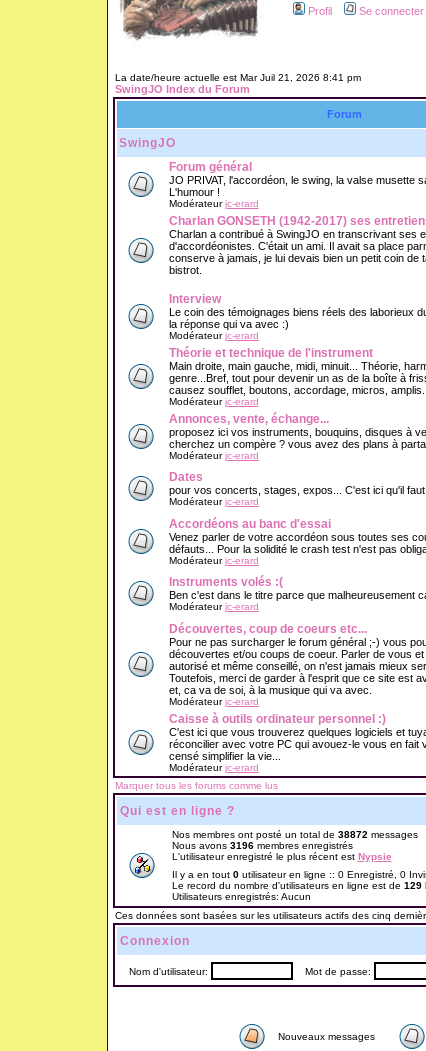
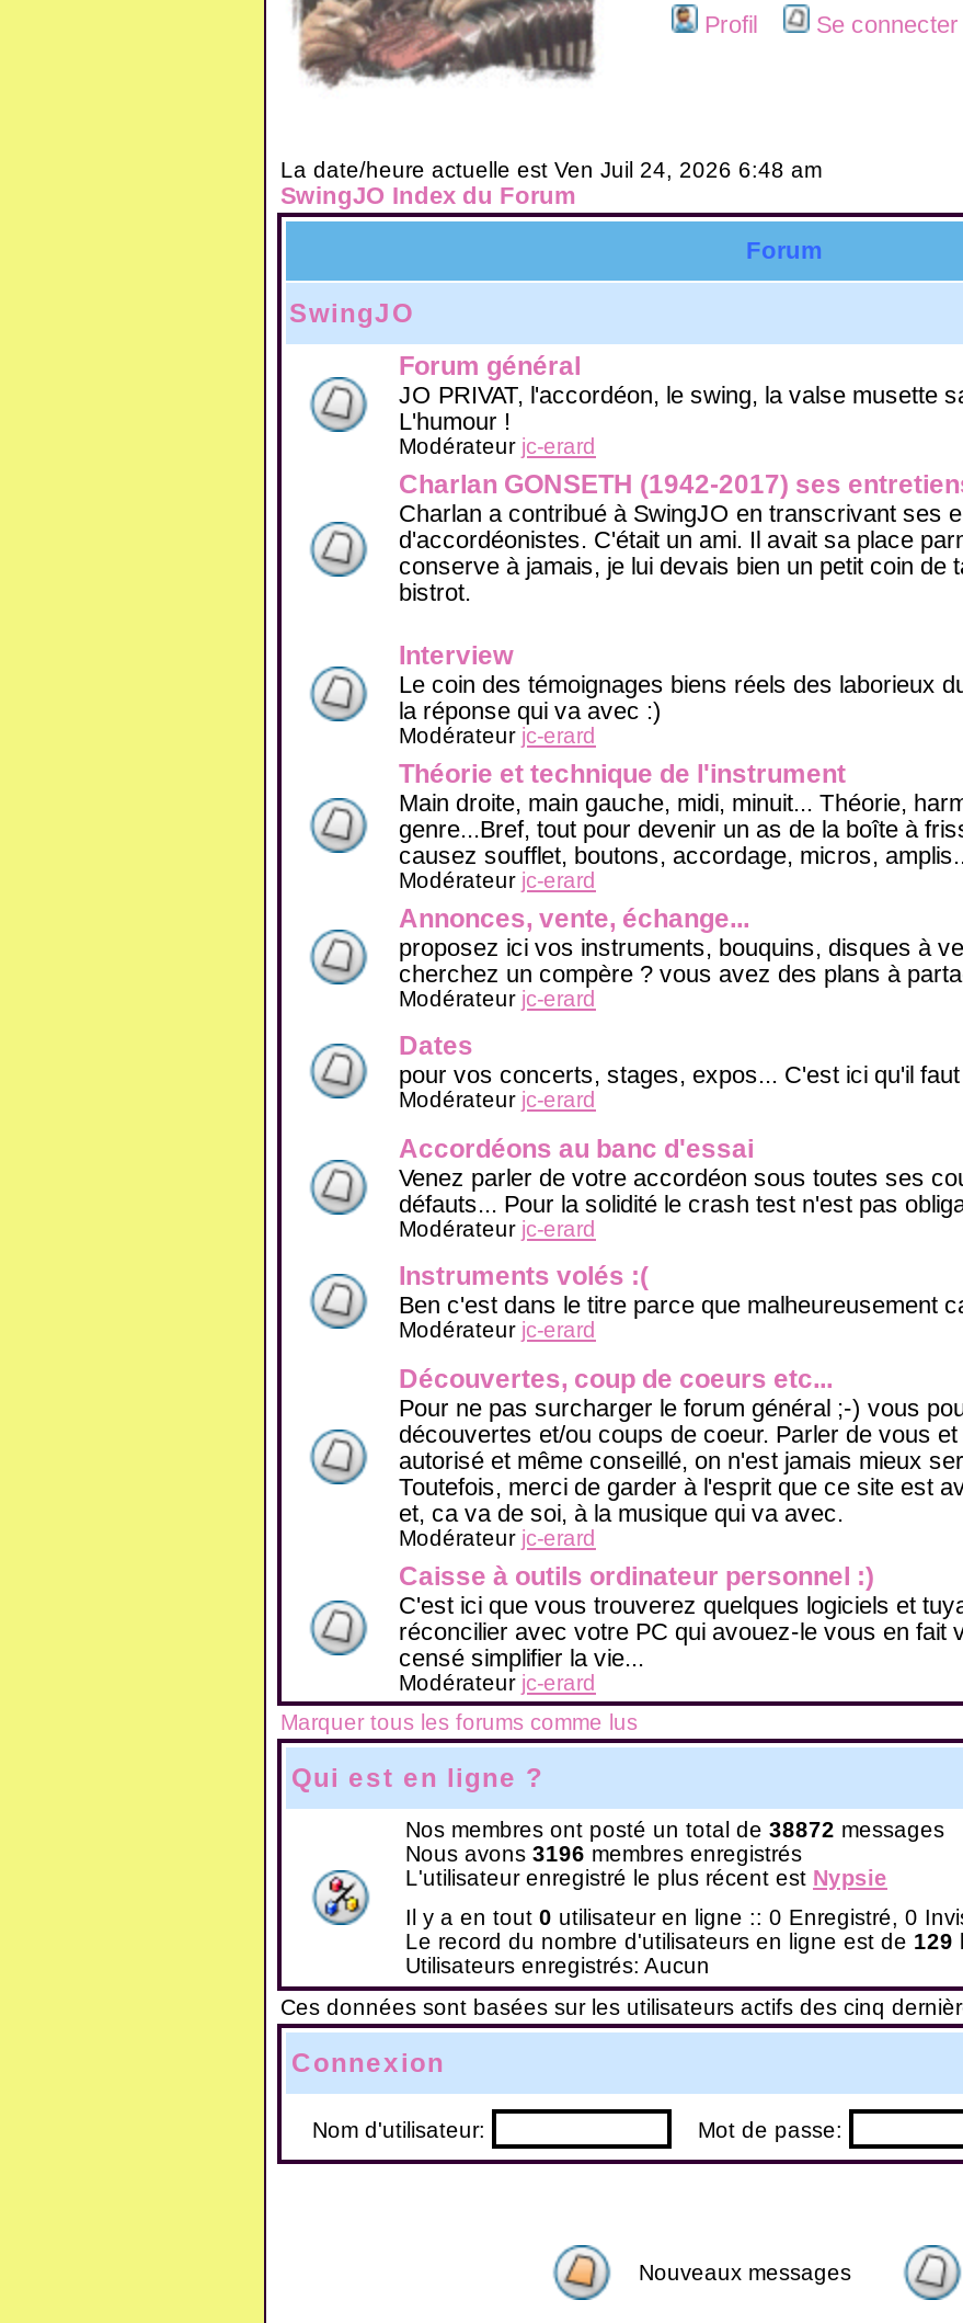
- La date/heure actuelle est Mar Juil 21, 2026 8:41 pm
+ La date/heure actuelle est Ven Juil 24, 2026 6:48 am
